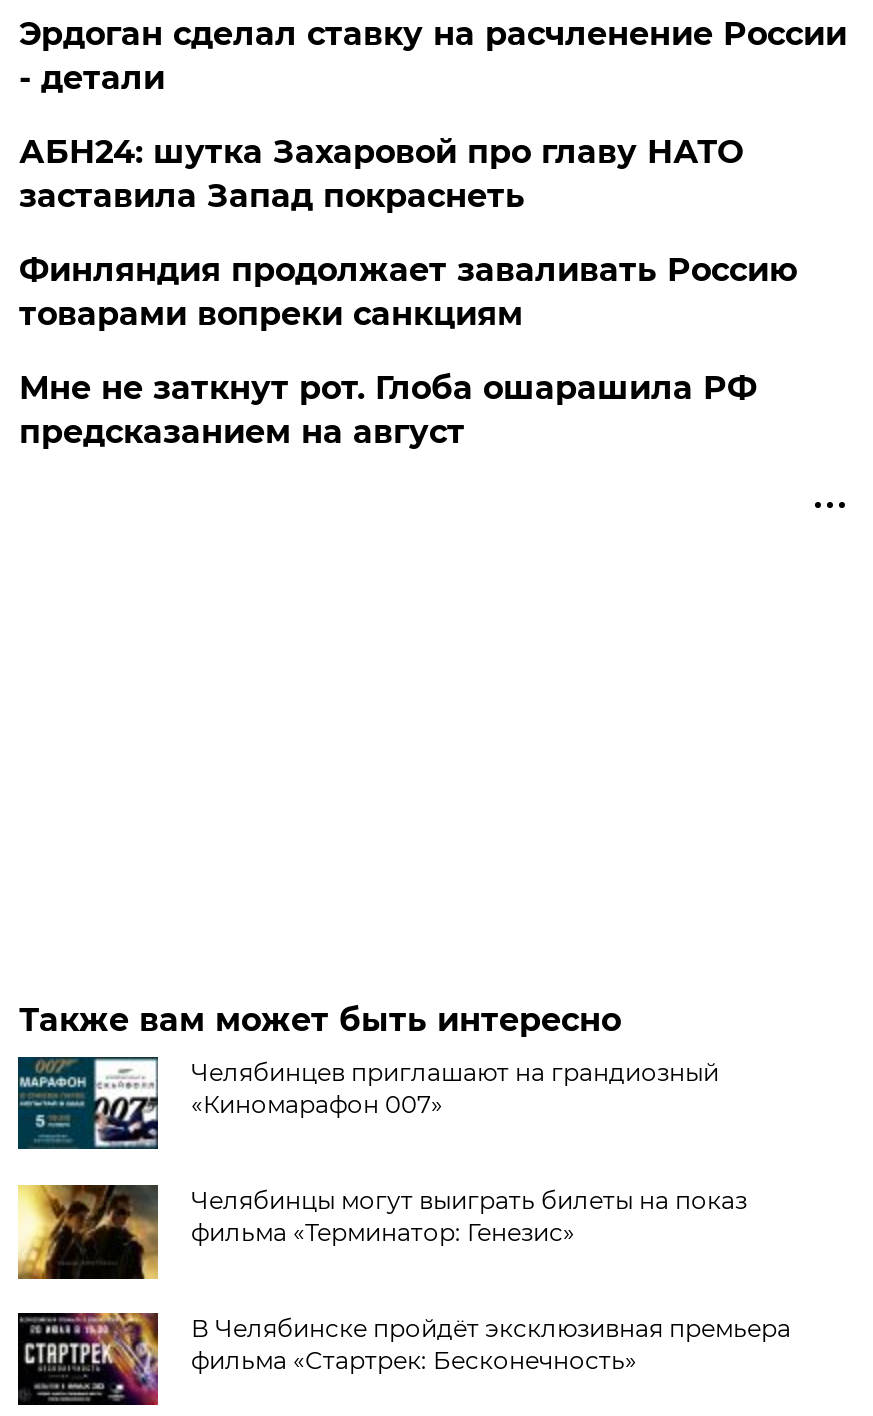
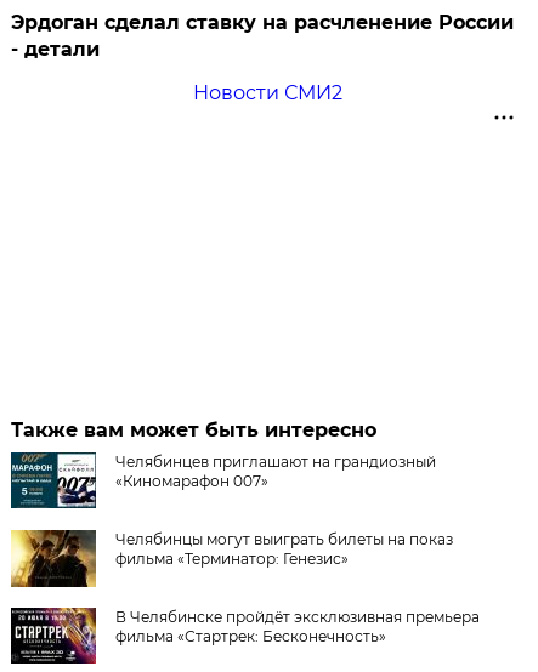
- АБН24: шутка Захаровой про главу НАТО
- заставила Запад покраснеть
- Финляндия продолжает заваливать Россию
- товарами вопреки санкциям
- Мне не заткнут рот. Глоба ошарашила РФ
- предсказанием на август
+ Новости СМИ2
